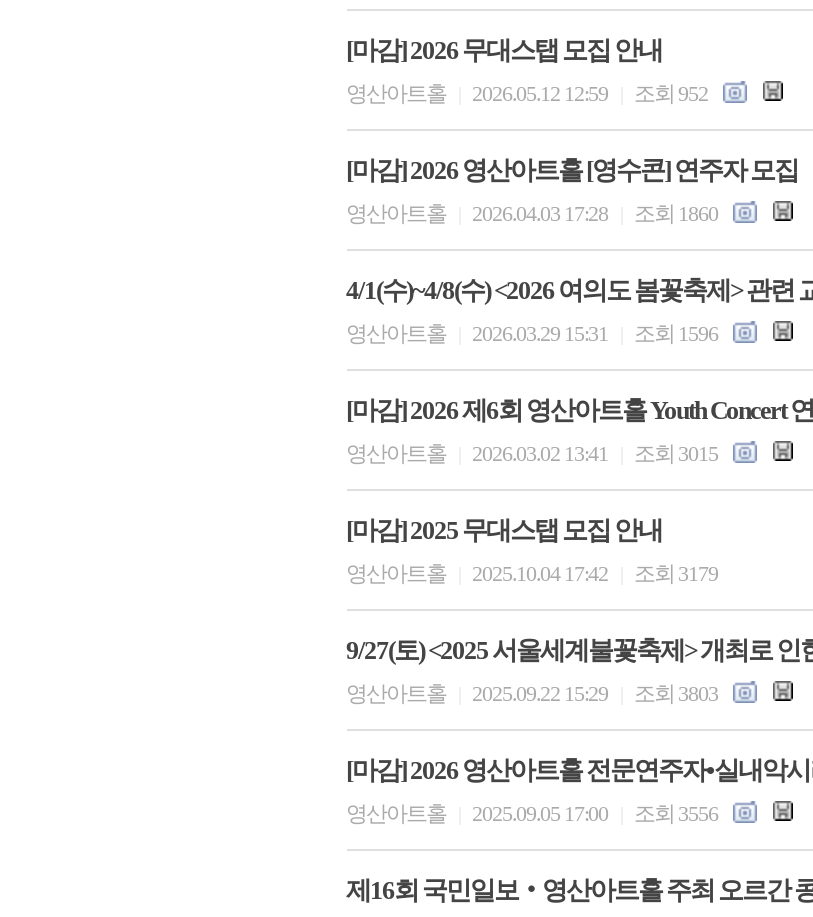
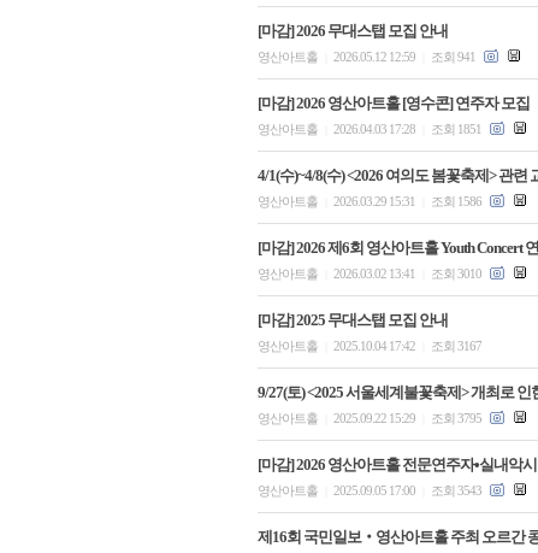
- 영산아트홀 2026.05.12 12:59 조회 952
+ 영산아트홀 2026.05.12 12:59 조회 941

- 영산아트홀 2026.04.03 17:28 조회 1860
+ 영산아트홀 2026.04.03 17:28 조회 1851

- 영산아트홀 2026.03.29 15:31 조회 1596
+ 영산아트홀 2026.03.29 15:31 조회 1586

- 영산아트홀 2026.03.02 13:41 조회 3015
+ 영산아트홀 2026.03.02 13:41 조회 3010

- 영산아트홀 2025.10.04 17:42 조회 3179
+ 영산아트홀 2025.10.04 17:42 조회 3167

- 영산아트홀 2025.09.22 15:29 조회 3803
+ 영산아트홀 2025.09.22 15:29 조회 3795

- 영산아트홀 2025.09.05 17:00 조회 3556
+ 영산아트홀 2025.09.05 17:00 조회 3543
